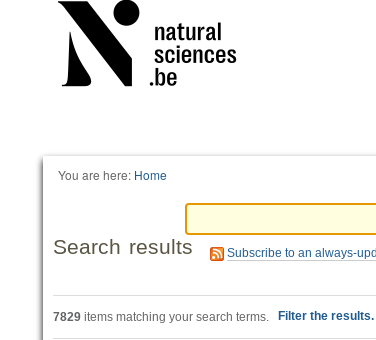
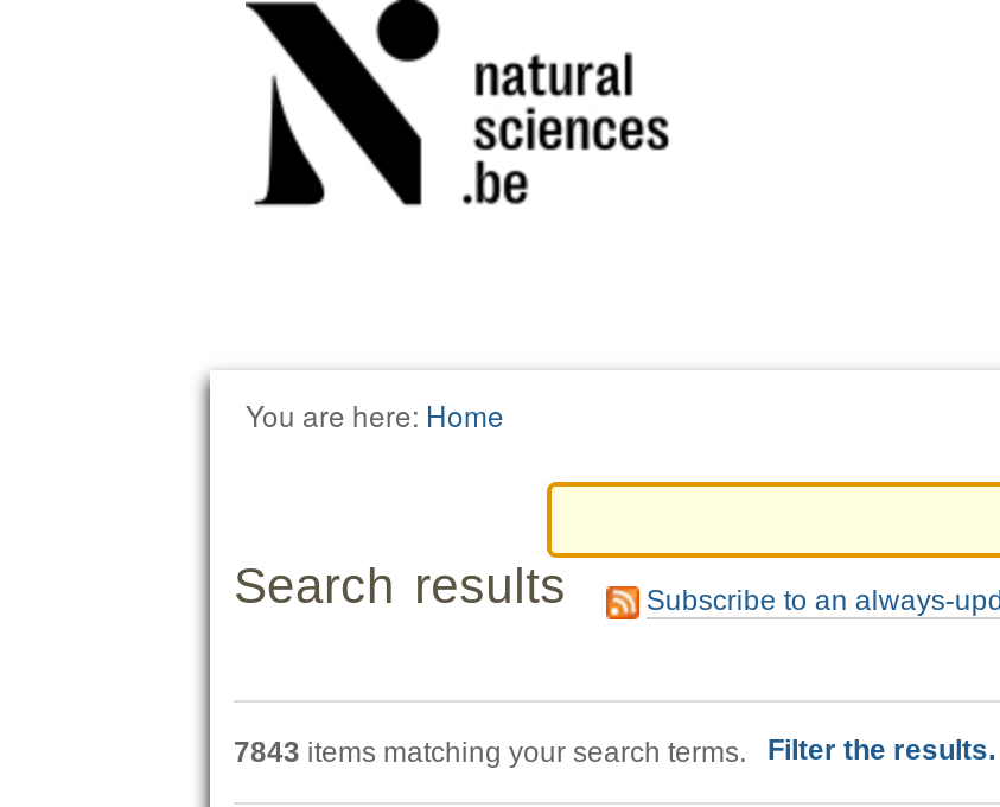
- 7829 items matching your search terms.
+ 7843 items matching your search terms.
